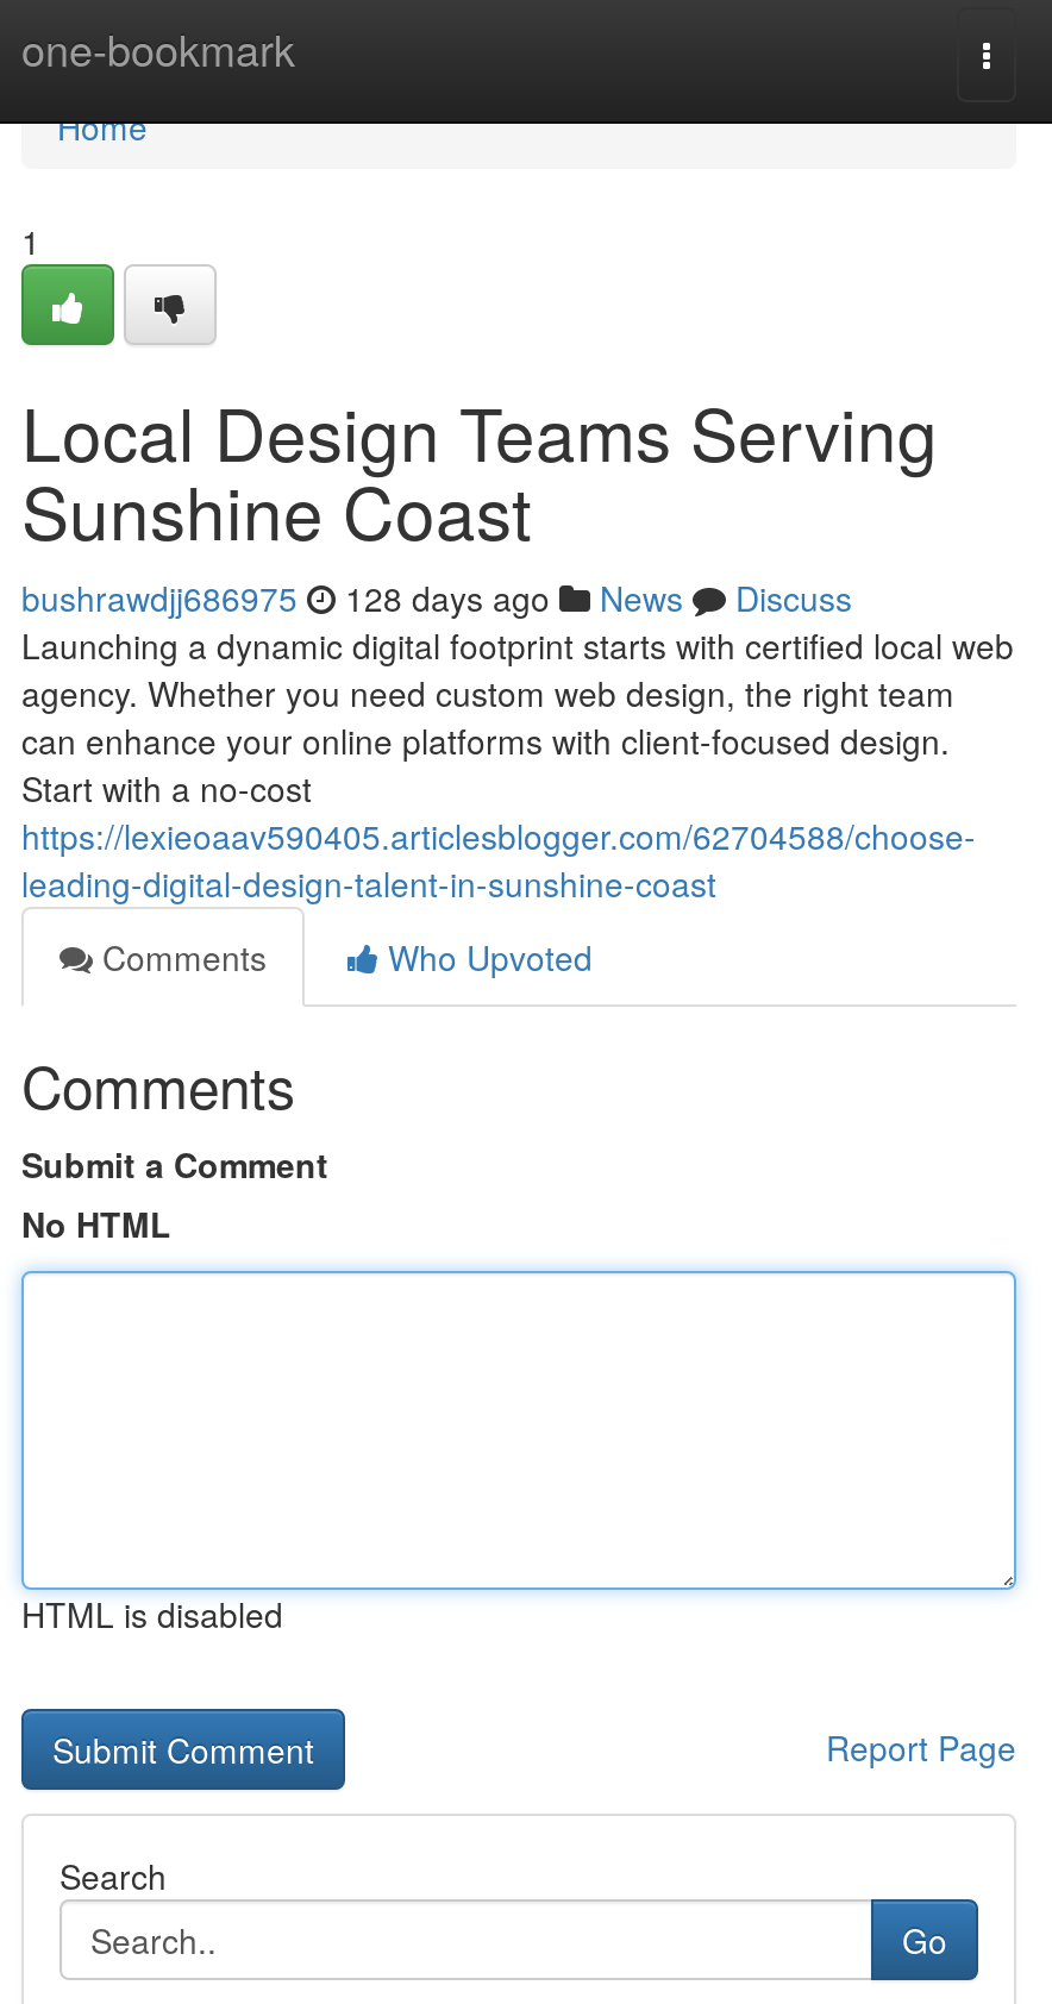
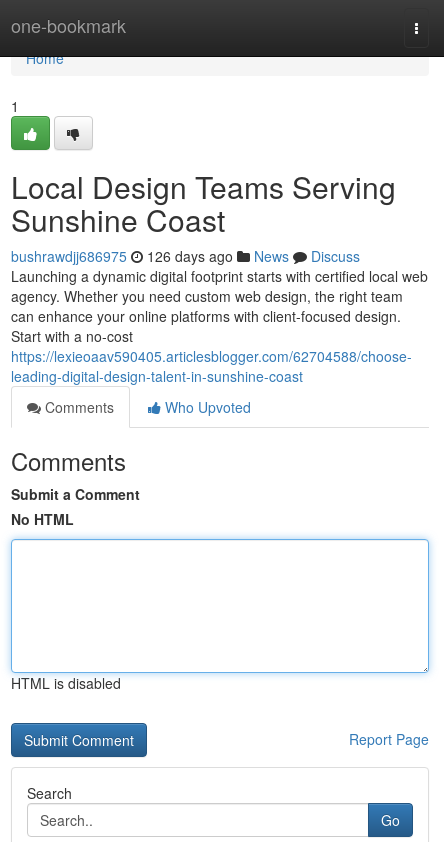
- bushrawdjj686975 128 days ago News Discuss
+ bushrawdjj686975 126 days ago News Discuss
